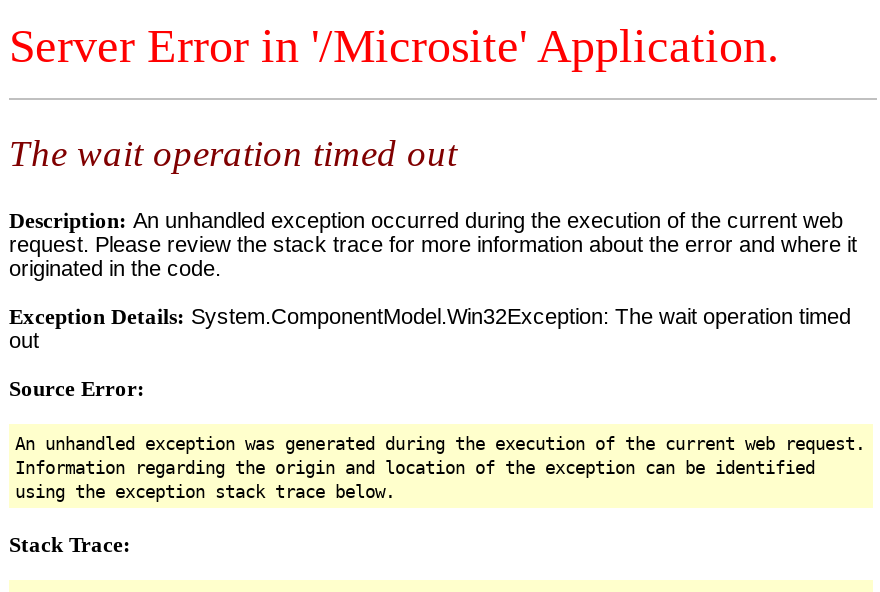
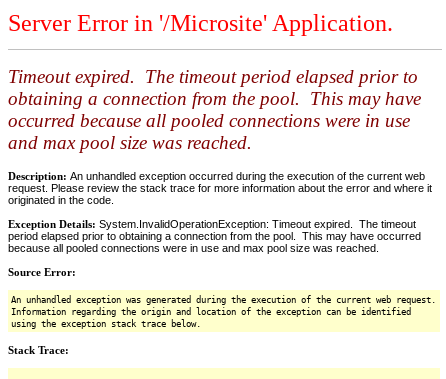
- The wait operation timed out
+ Timeout expired. The timeout period elapsed prior to
+ obtaining a connection from the pool. This may have
+ occurred because all pooled connections were in use
+ and max pool size was reached.

- Exception Details: System.ComponentModel.Win32Exception: The wait operation timed
- out
+ Exception Details: System.InvalidOperationException: Timeout expired. The timeout
+ period elapsed prior to obtaining a connection from the pool. This may have occurred
+ because all pooled connections were in use and max pool size was reached.
